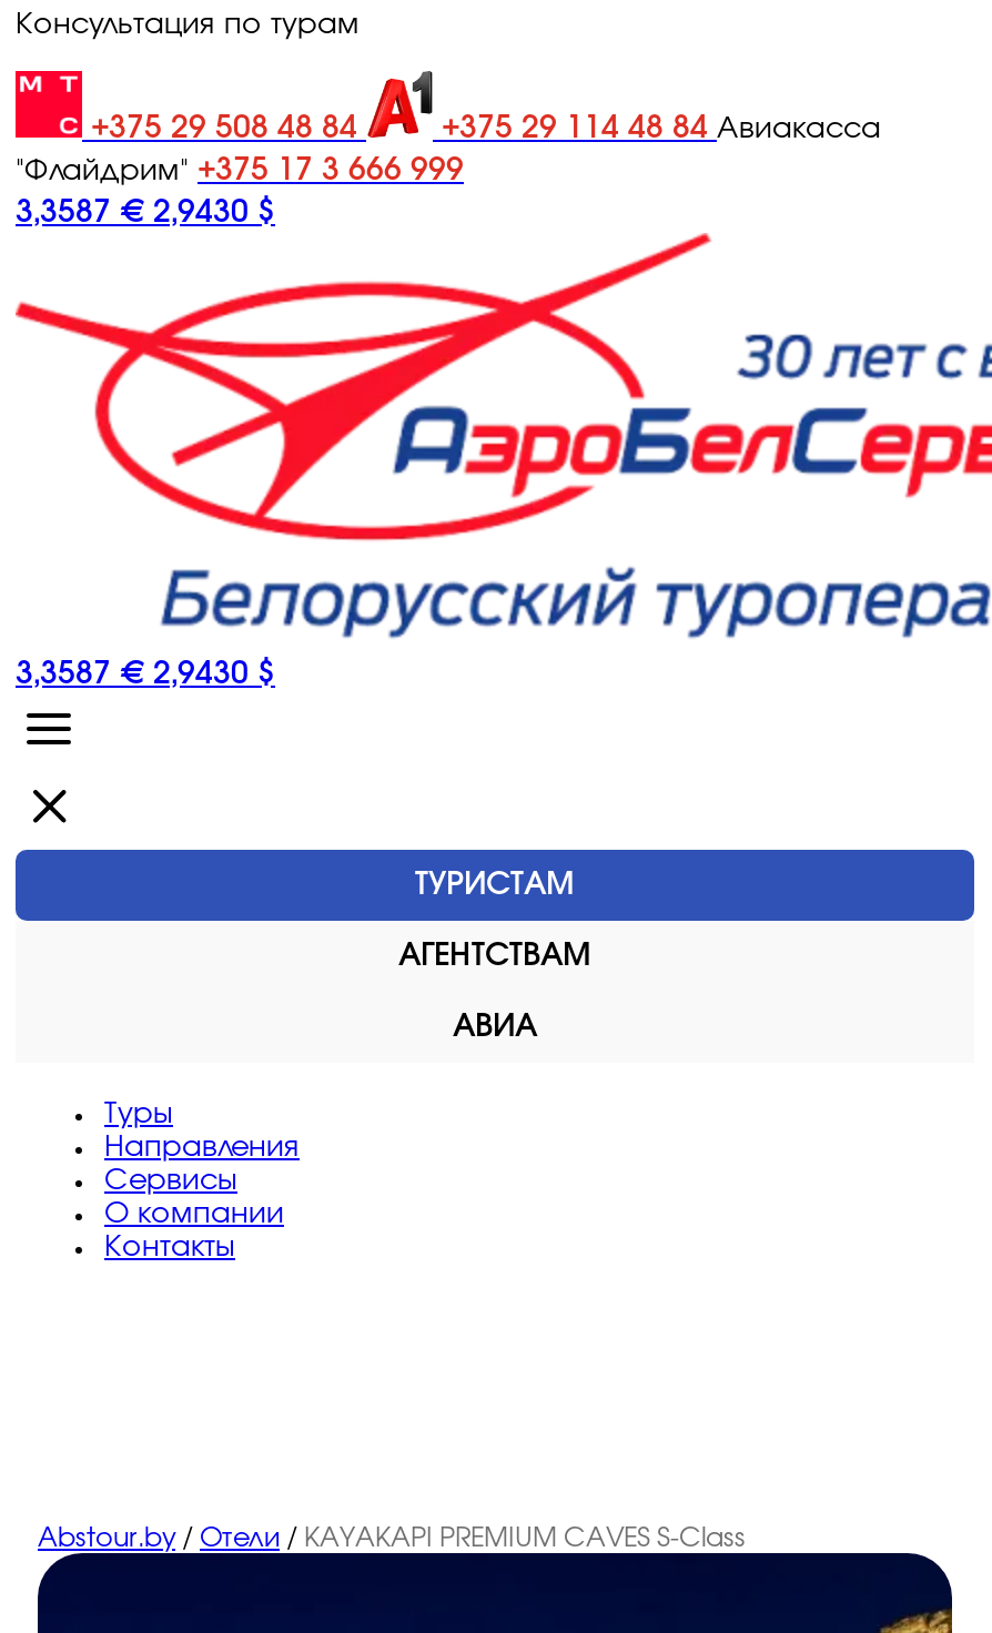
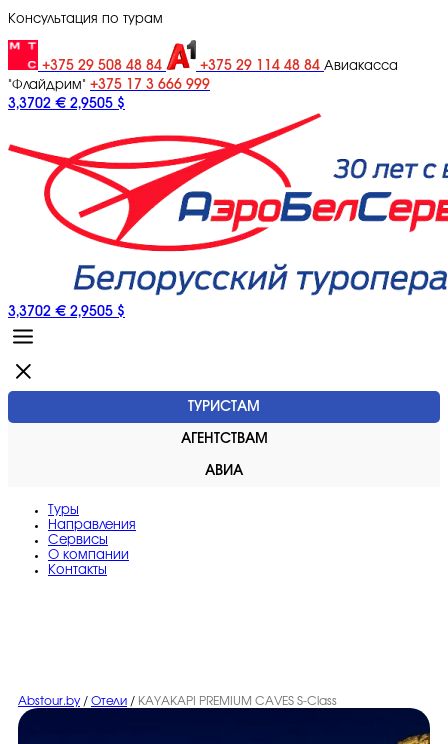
- 3,3587 € 2,9430 $
+ 3,3702 € 2,9505 $

- 3,3587 € 2,9430 $
+ 3,3702 € 2,9505 $
